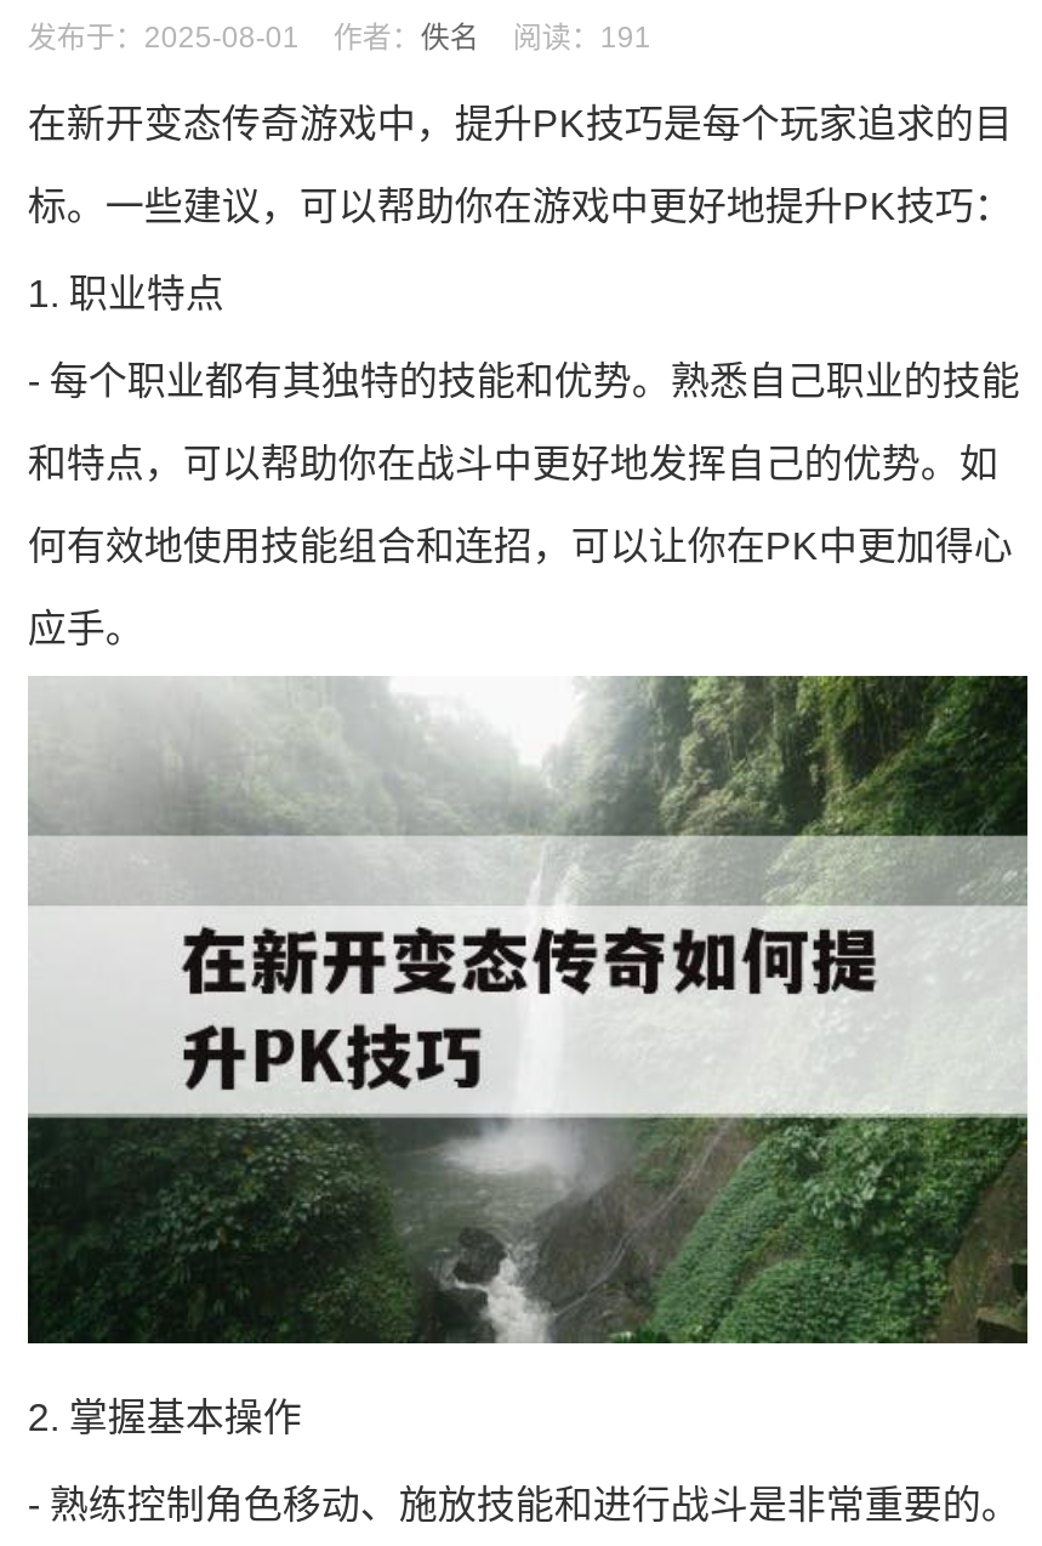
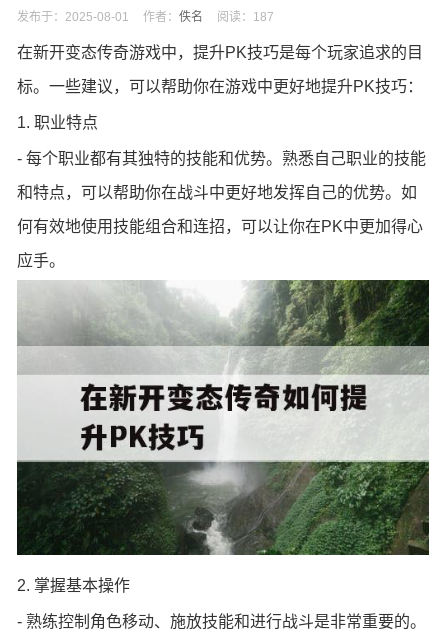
- 发布于：2025-08-01 作者：佚名 阅读：191
+ 发布于：2025-08-01 作者：佚名 阅读：187
